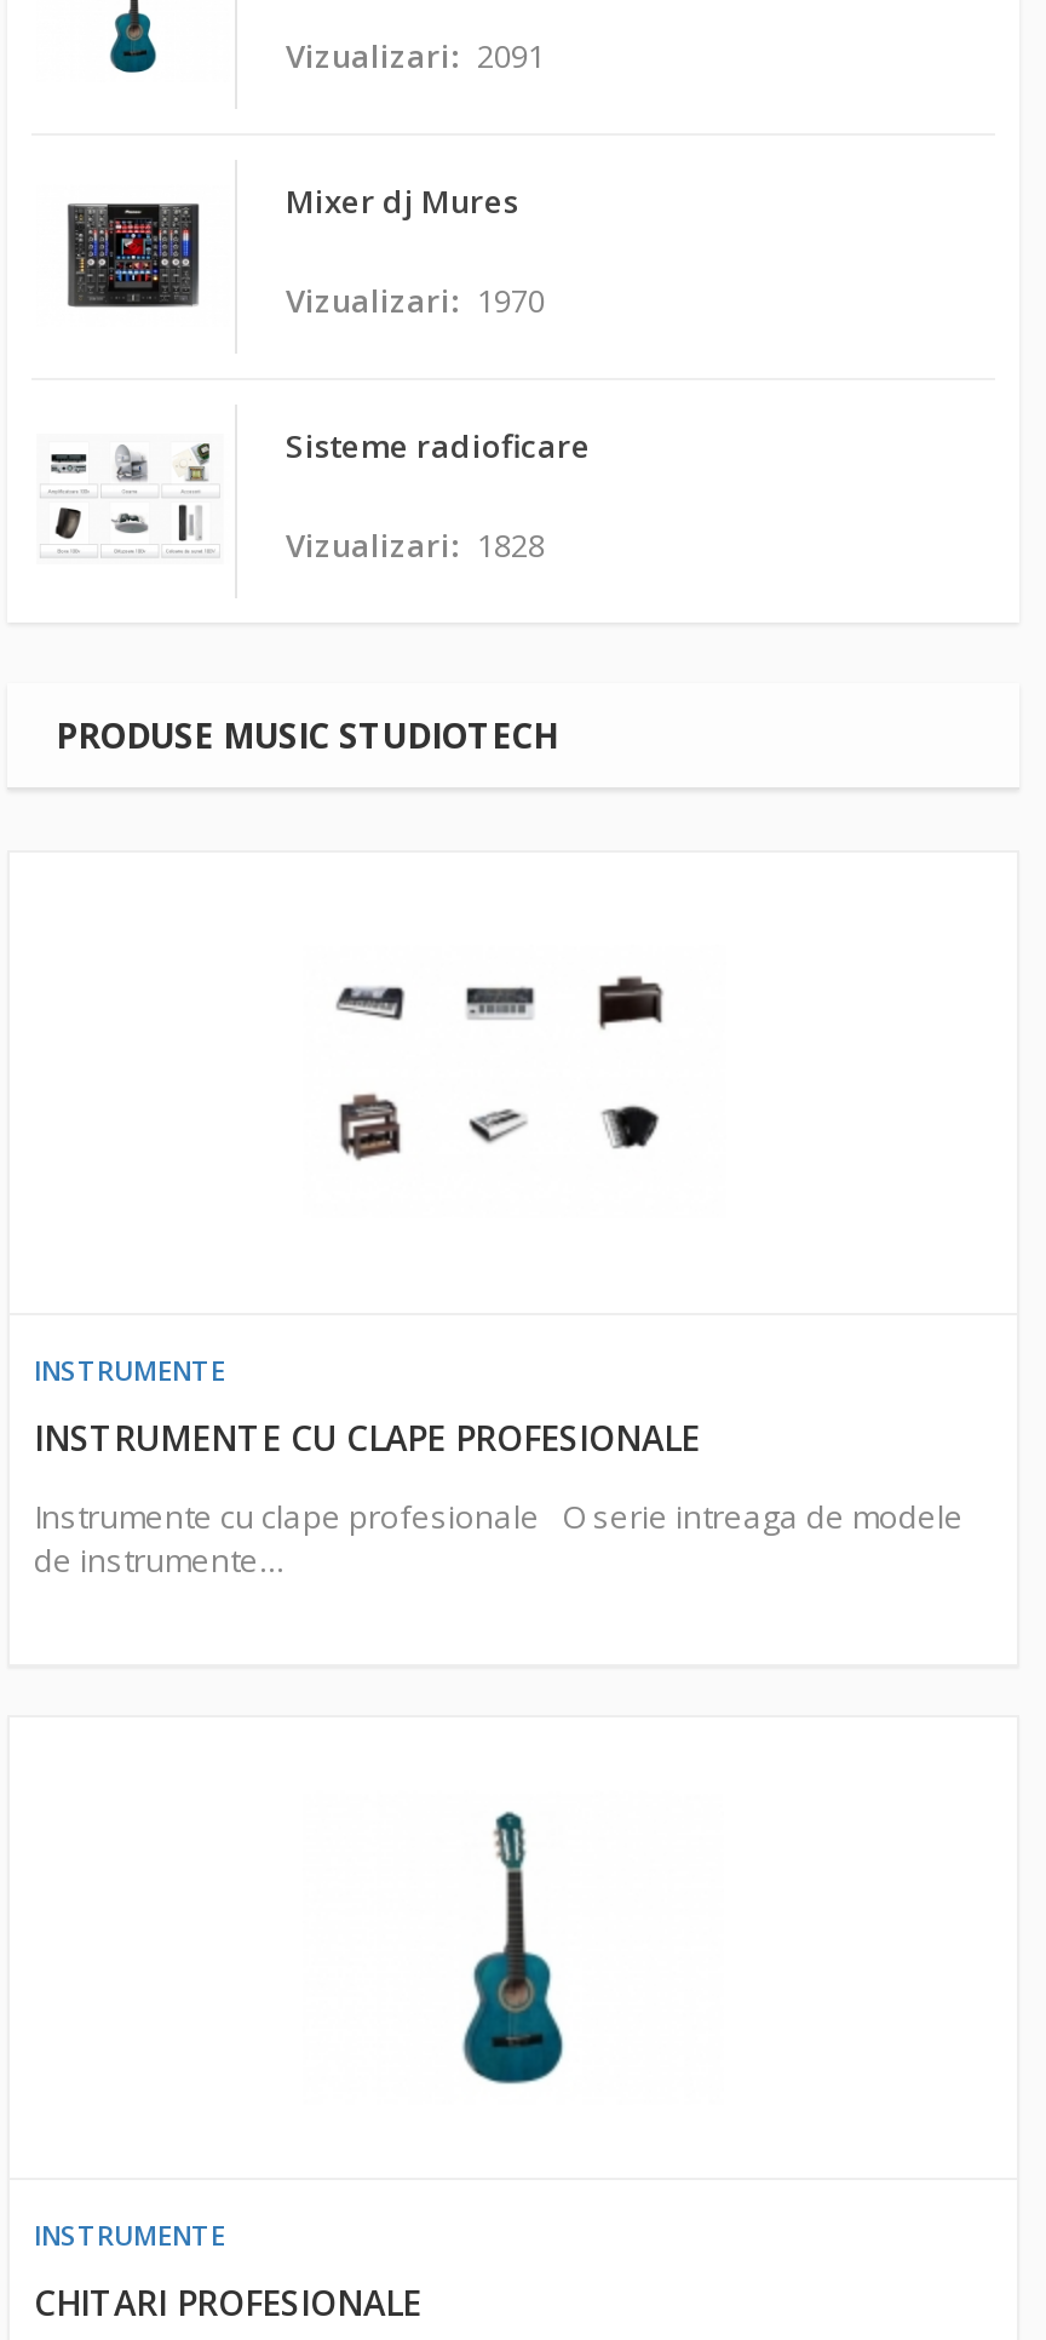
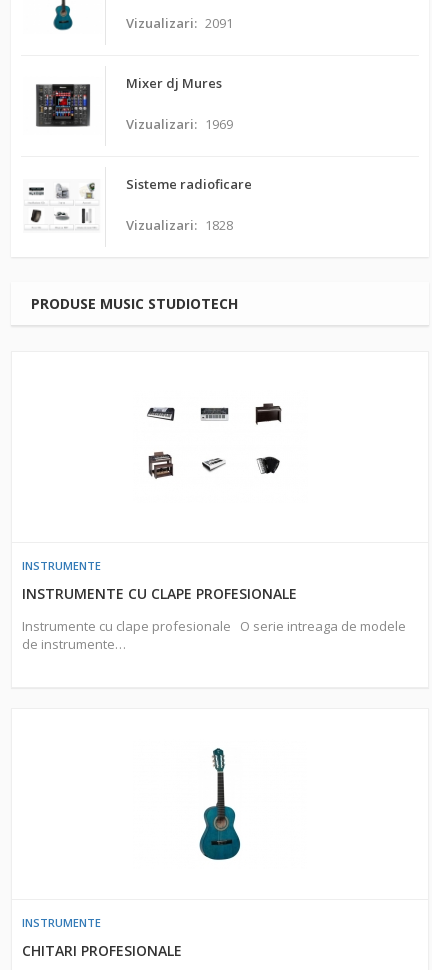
- Vizualizari: 1970
+ Vizualizari: 1969
